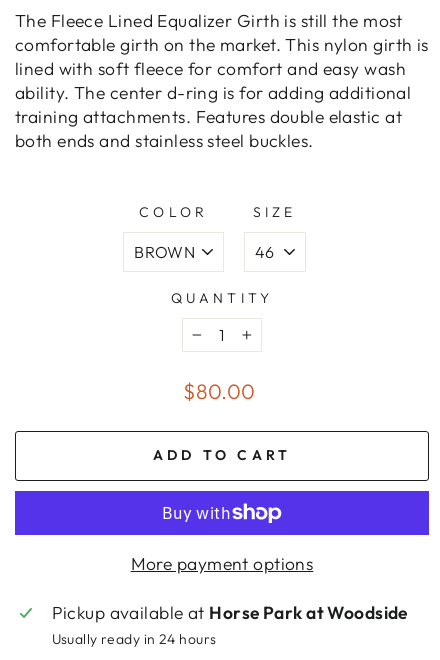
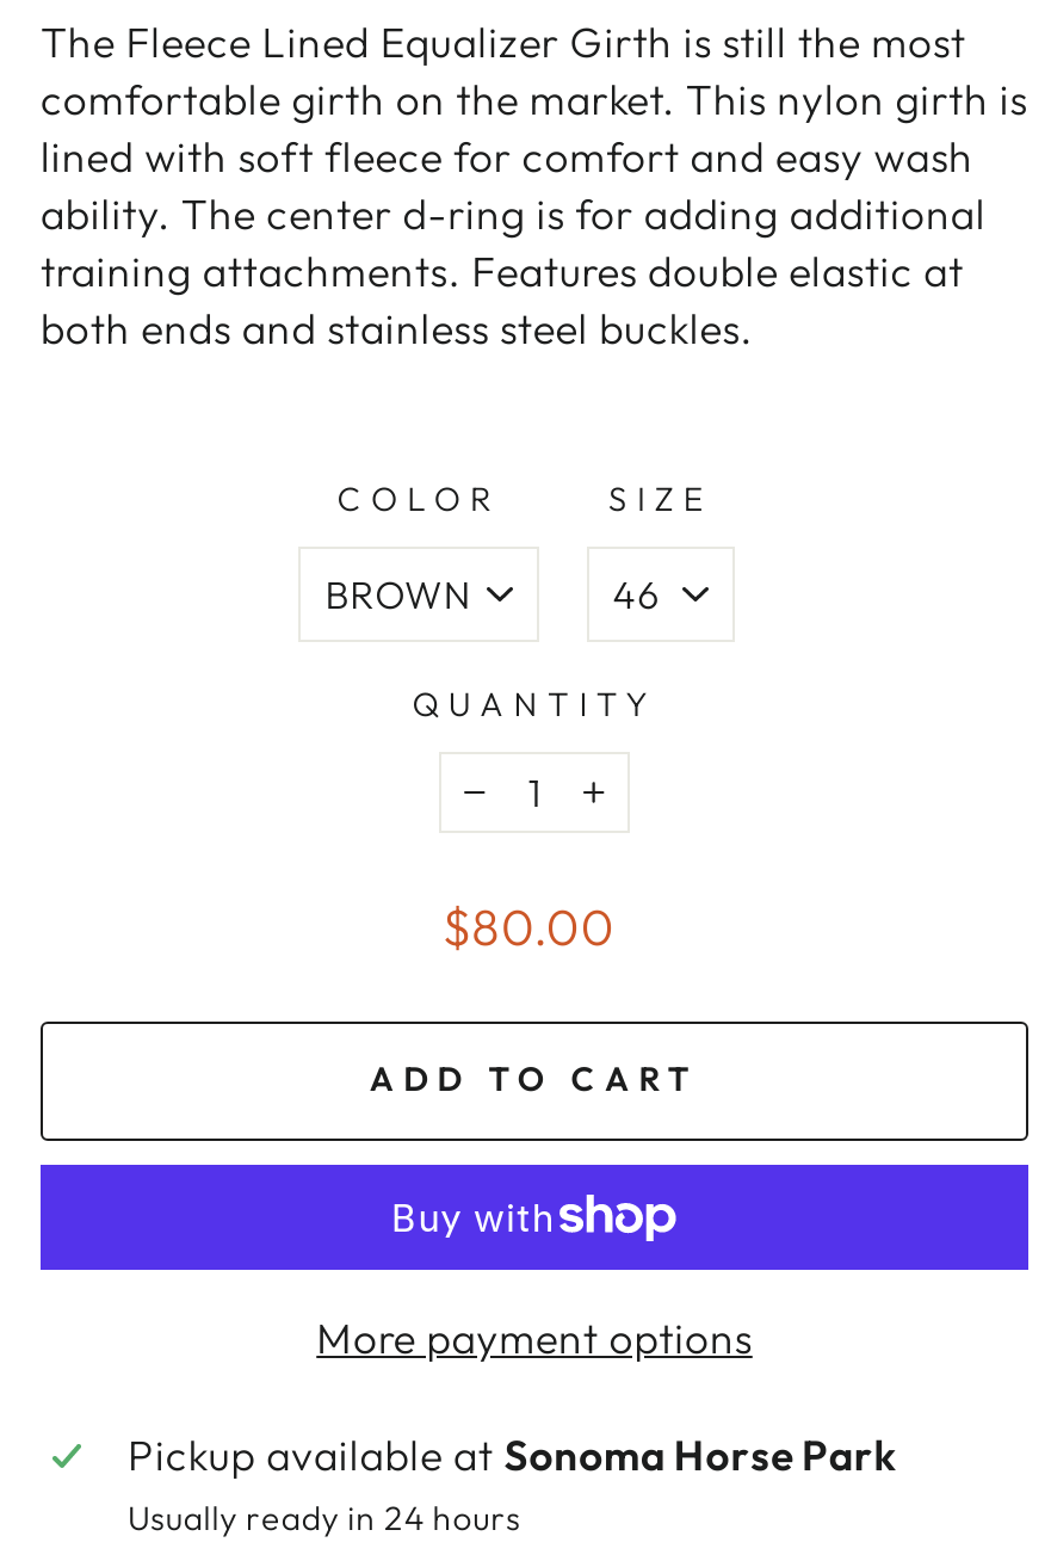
- Pickup available at Horse Park at Woodside
+ Pickup available at Sonoma Horse Park
